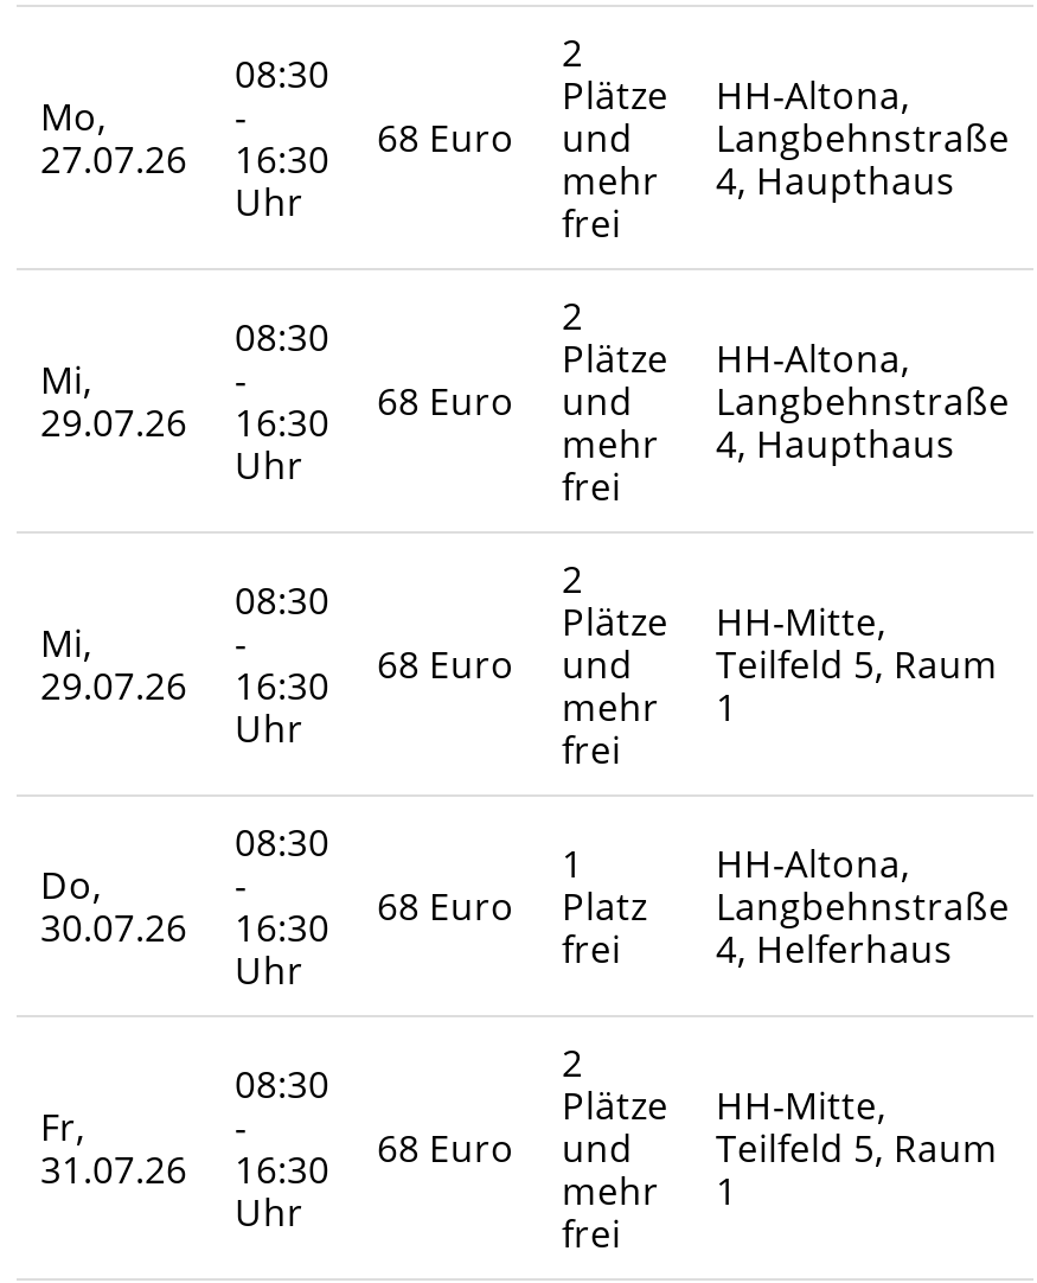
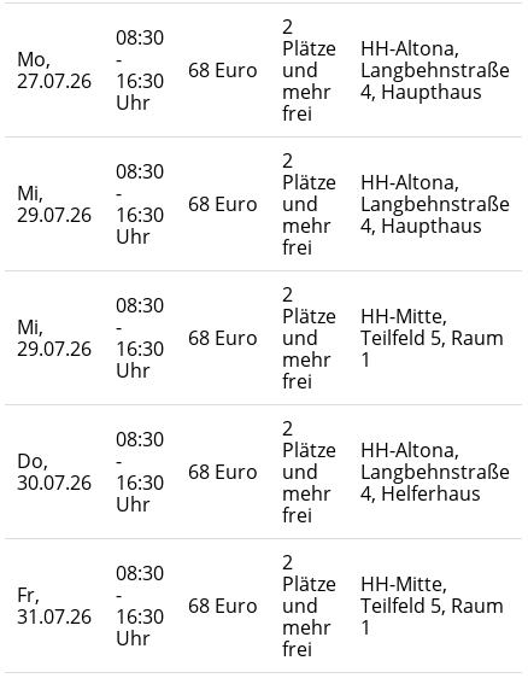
- 1
- Platz
+ 2
+ Plätze
+ und
+ mehr
